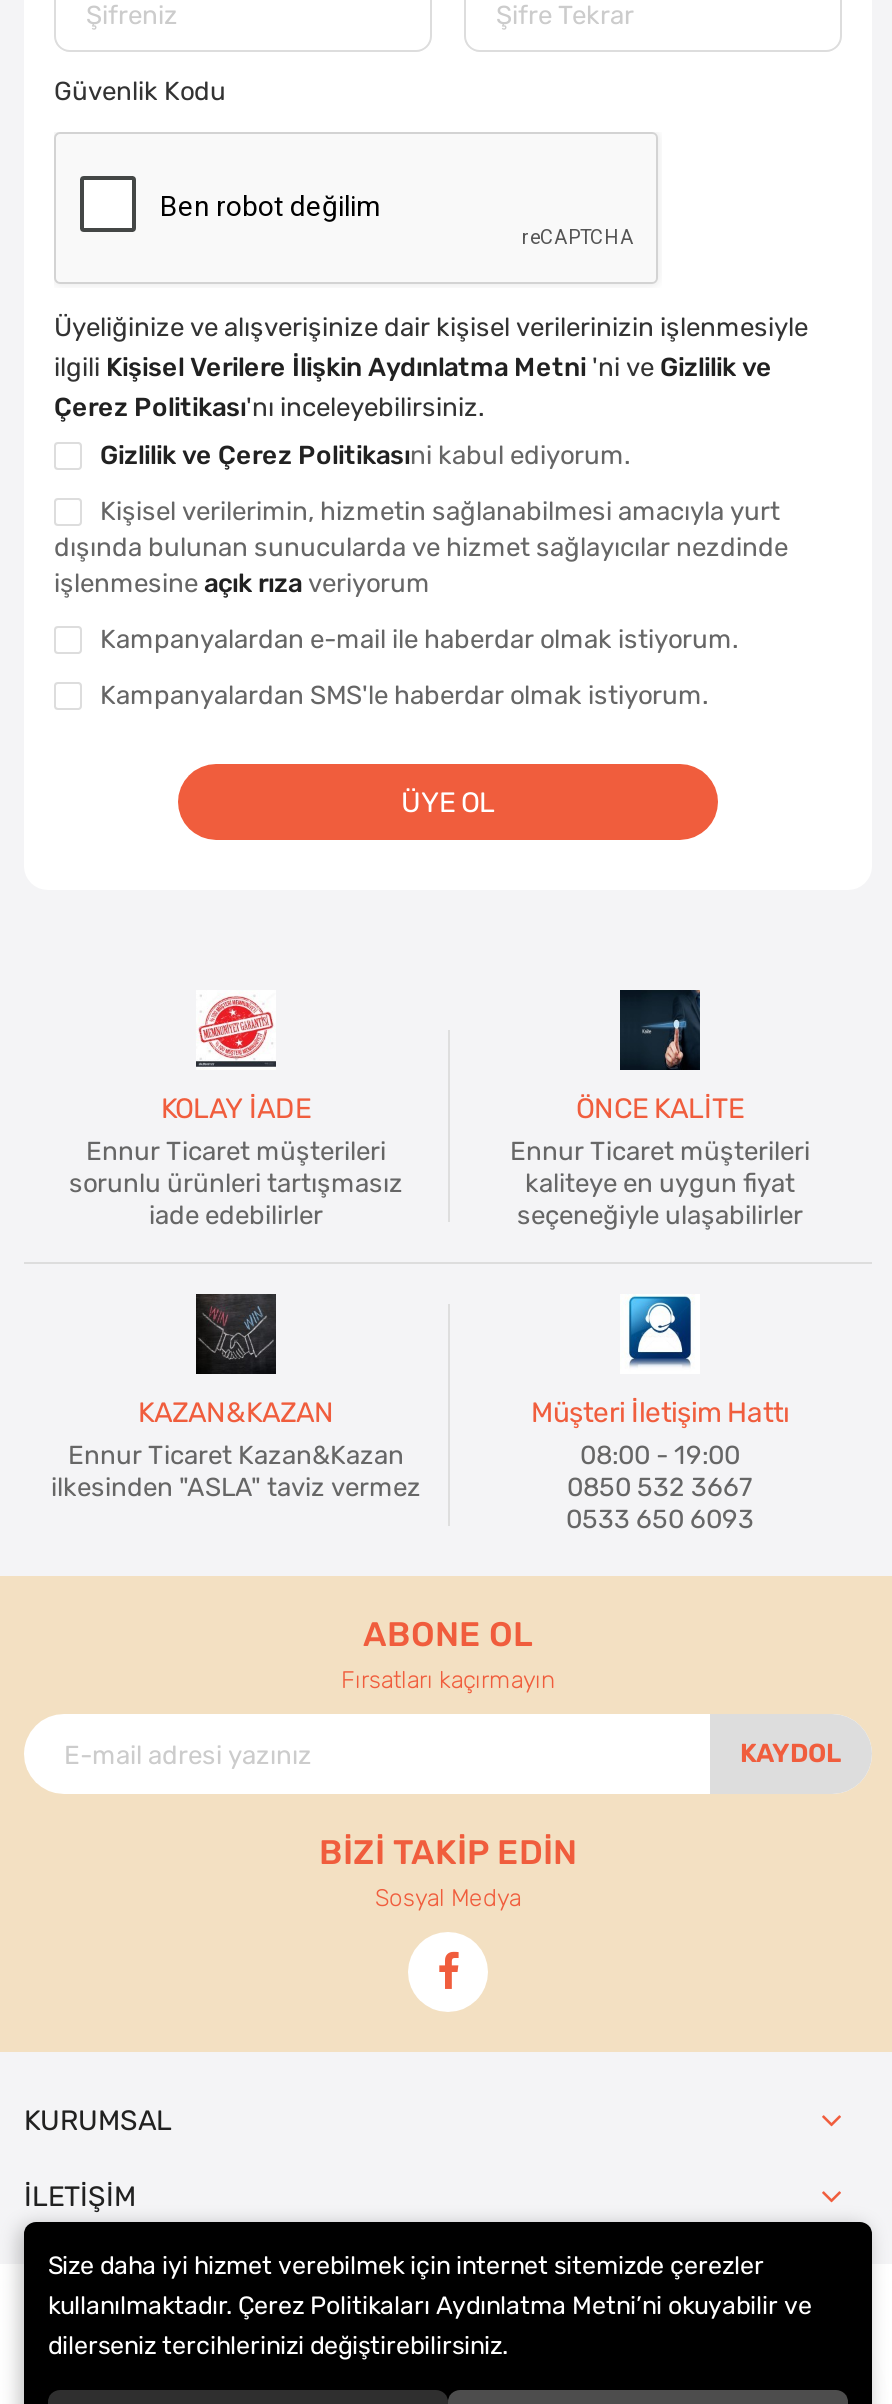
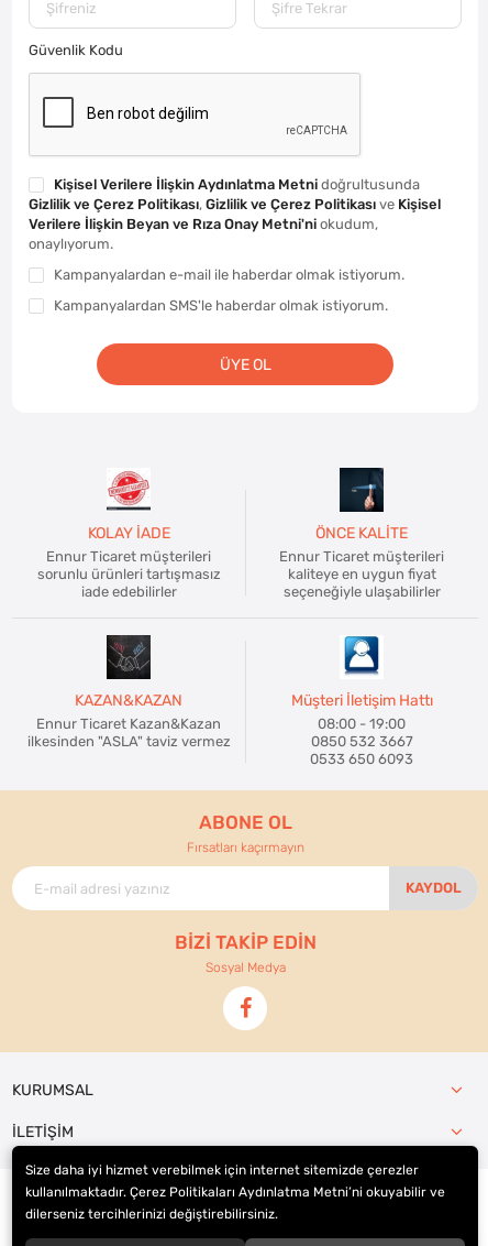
- Üyeliğinize ve alışverişinize dair kişisel verilerinizin işlenmesiyle
- ilgili Kişisel Verilere İlişkin Aydınlatma Metni 'ni ve Gizlilik ve
- Çerez Politikası'nı inceleyebilirsiniz.
- Gizlilik ve Çerez Politikasıni kabul ediyorum.
- Kişisel verilerimin, hizmetin sağlanabilmesi amacıyla yurt
- dışında bulunan sunucularda ve hizmet sağlayıcılar nezdinde
- işlenmesine açık rıza veriyorum
+ Kişisel Verilere İlişkin Aydınlatma Metni doğrultusunda
+ Gizlilik ve Çerez Politikası, Gizlilik ve Çerez Politikası ve Kişisel
+ Verilere İlişkin Beyan ve Rıza Onay Metni'ni okudum,
+ onaylıyorum.
